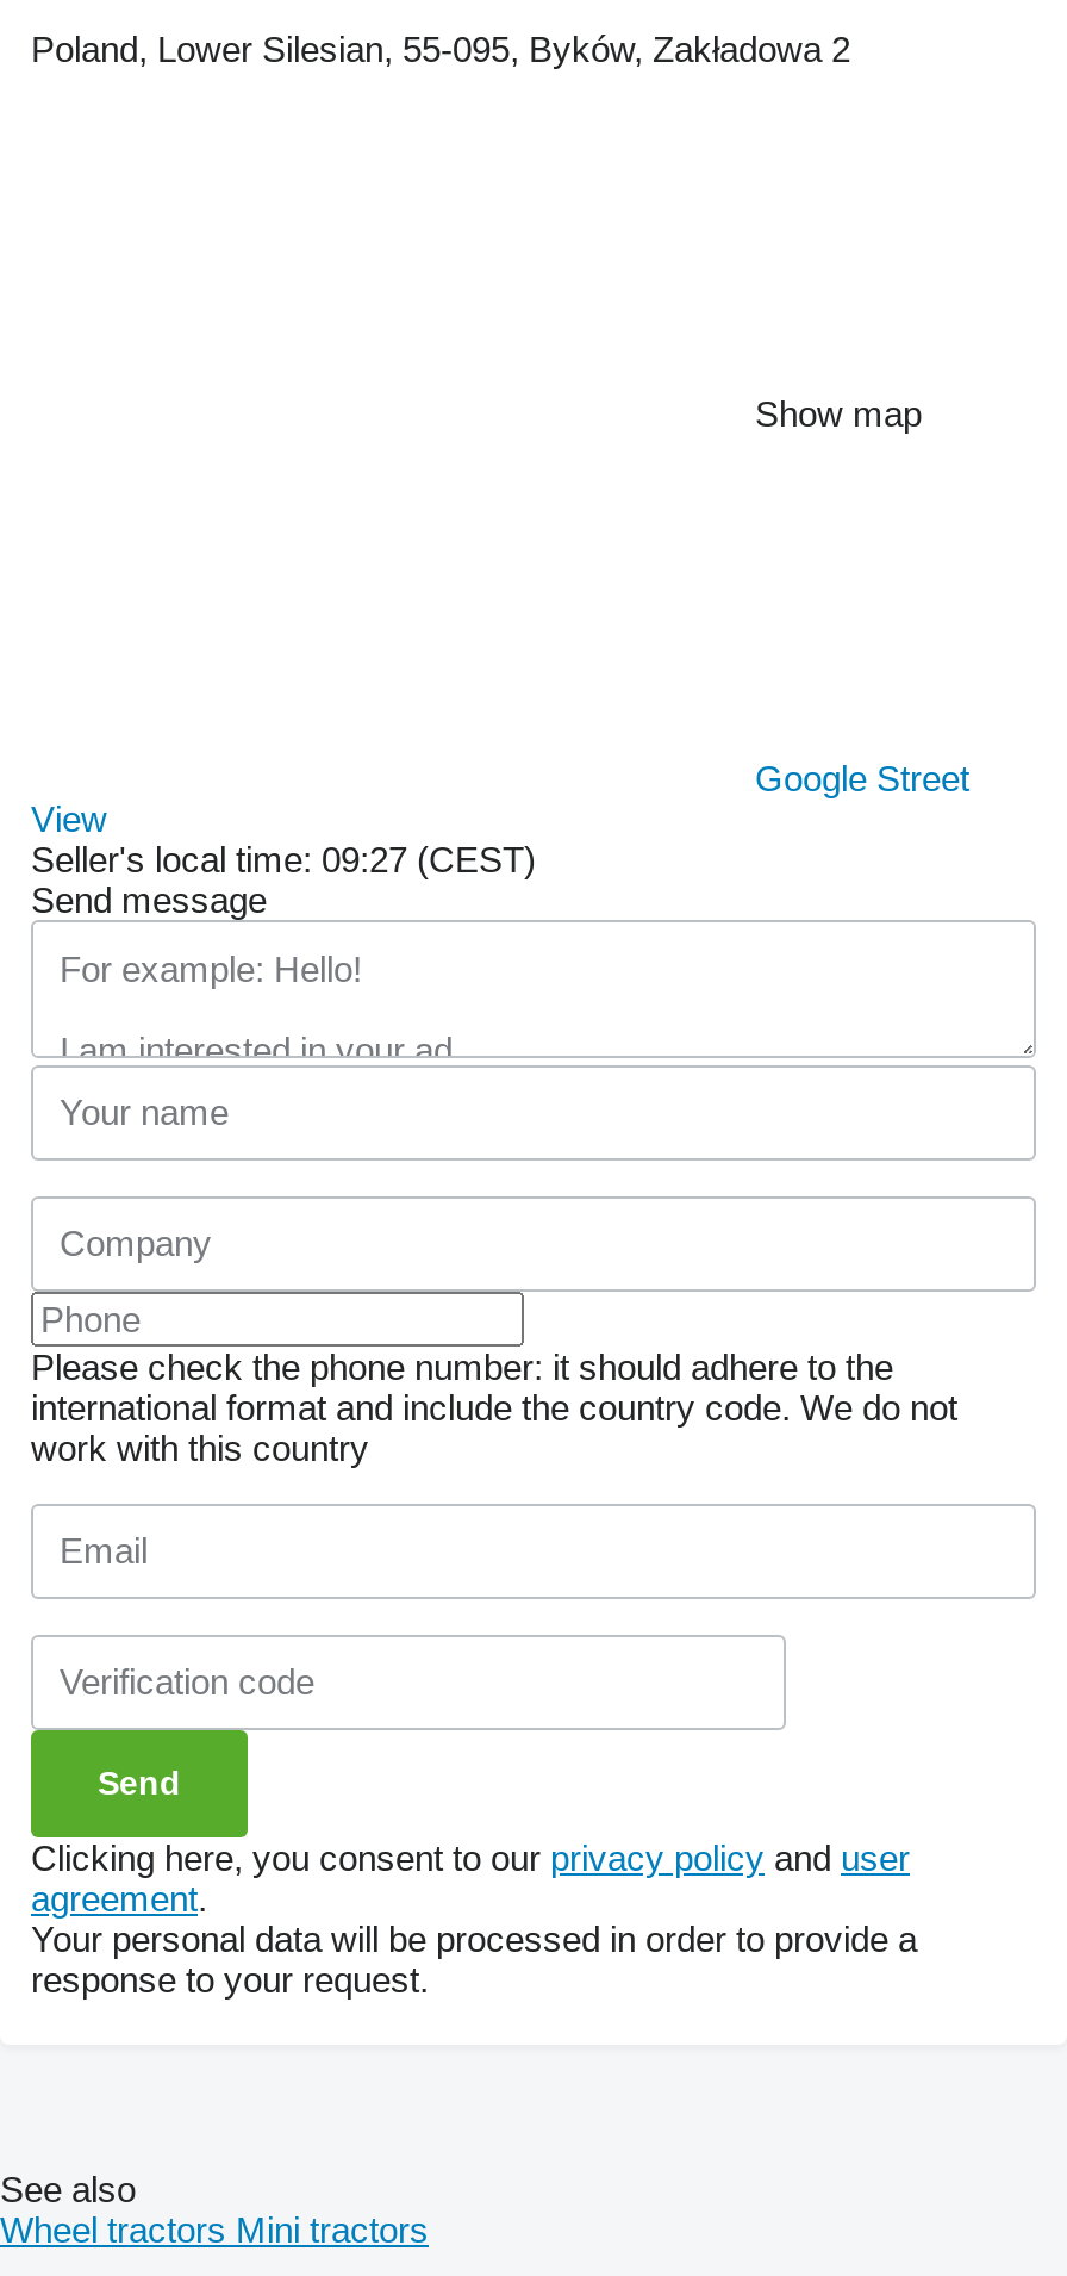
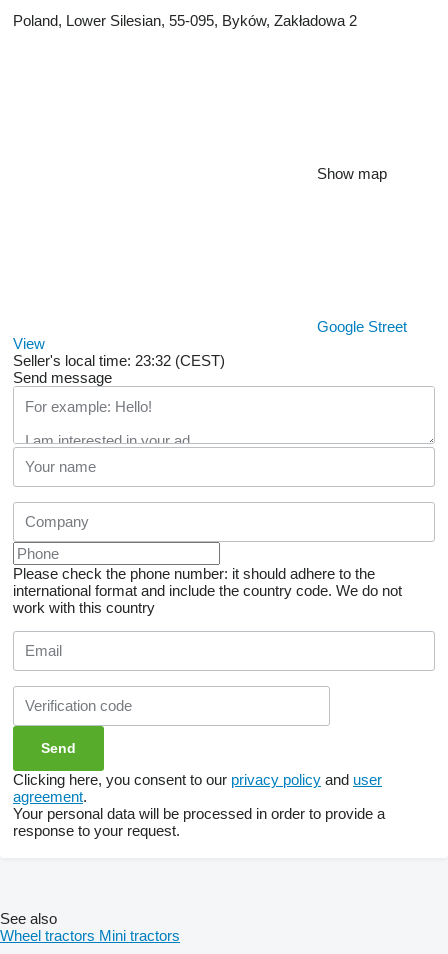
- Seller's local time: 09:27 (CEST)
+ Seller's local time: 23:32 (CEST)
